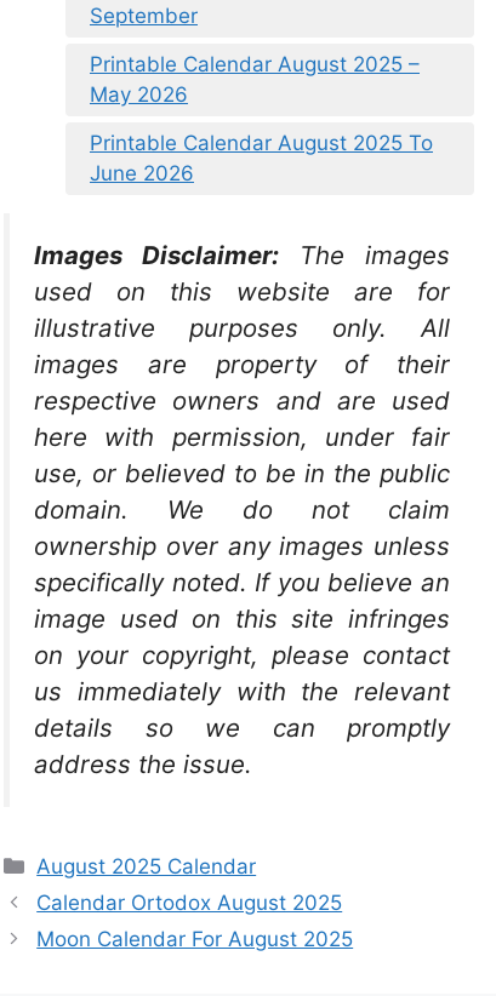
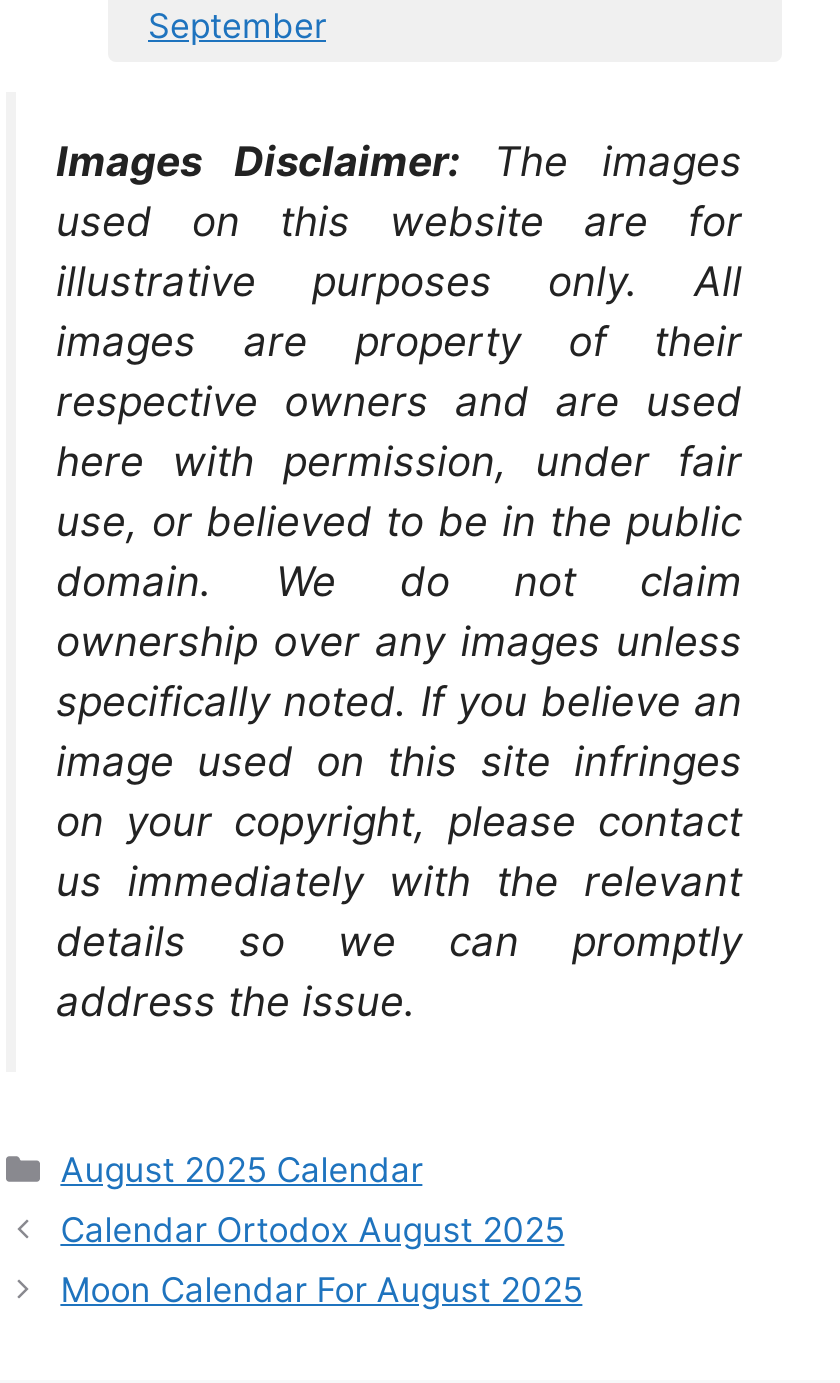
- Printable Calendar August 2025 –
- May 2026
- Printable Calendar August 2025 To
- June 2026
